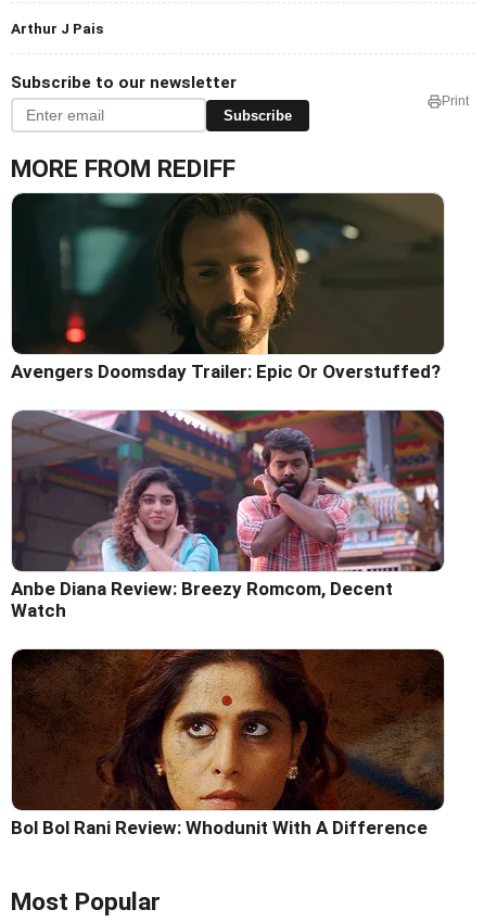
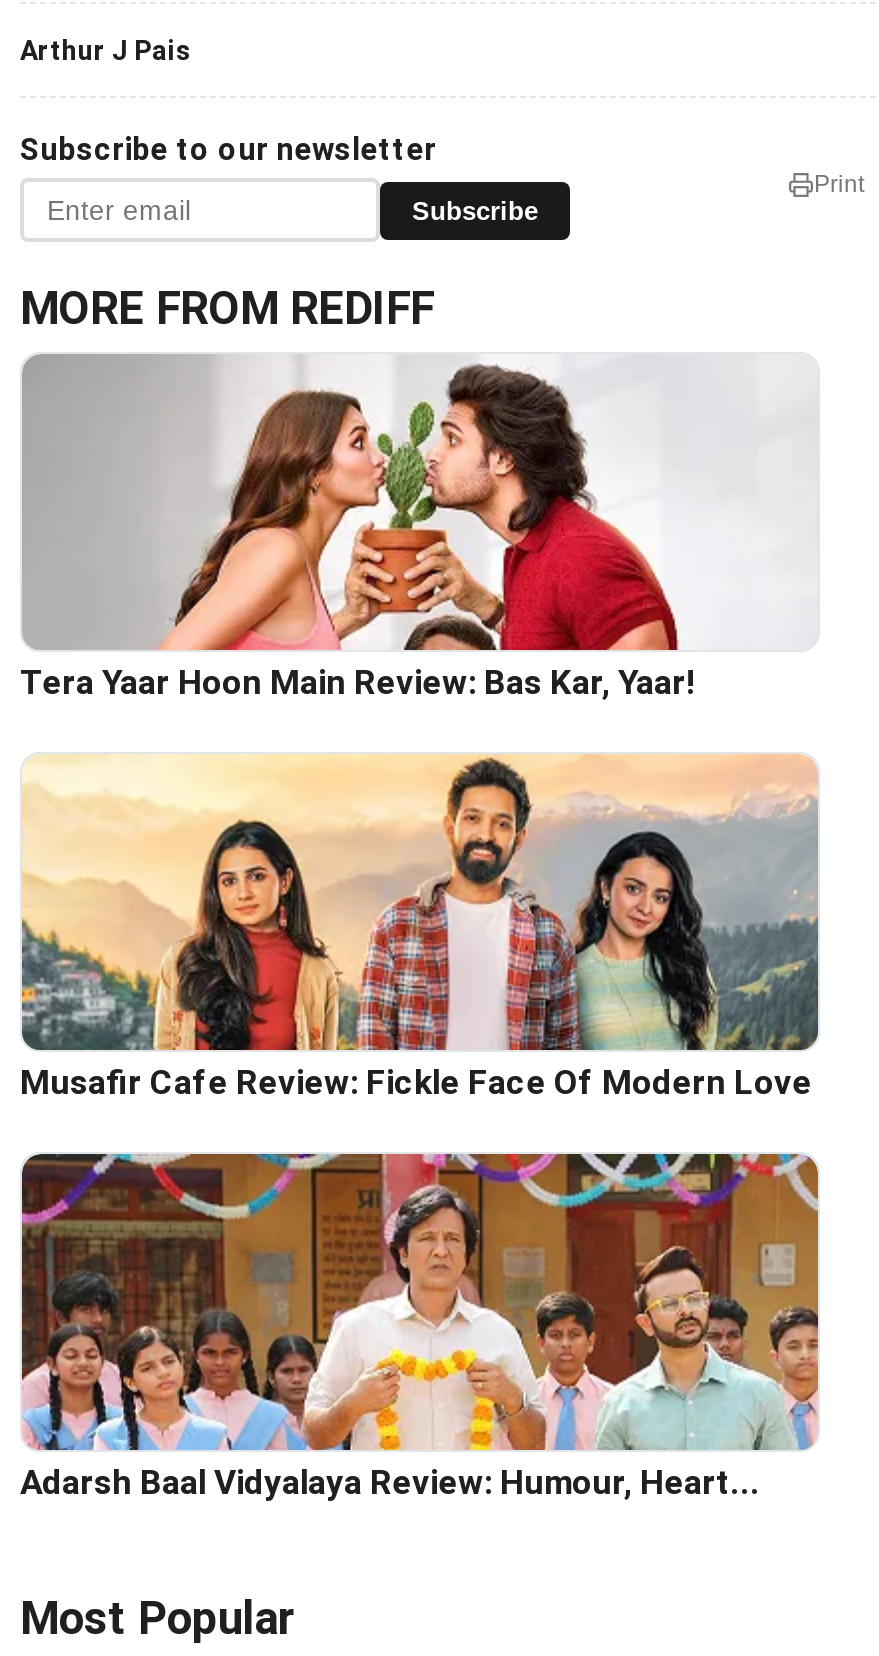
- [image]
- Avengers Doomsday Trailer: Epic Or Overstuffed?
+ [image]
+ Tera Yaar Hoon Main Review: Bas Kar, Yaar!

- [image]
- Anbe Diana Review: Breezy Romcom, Decent
- Watch
+ [image]
+ Musafir Cafe Review: Fickle Face Of Modern Love

- [image]
- Bol Bol Rani Review: Whodunit With A Difference
+ [image]
+ Adarsh Baal Vidyalaya Review: Humour, Heart...
